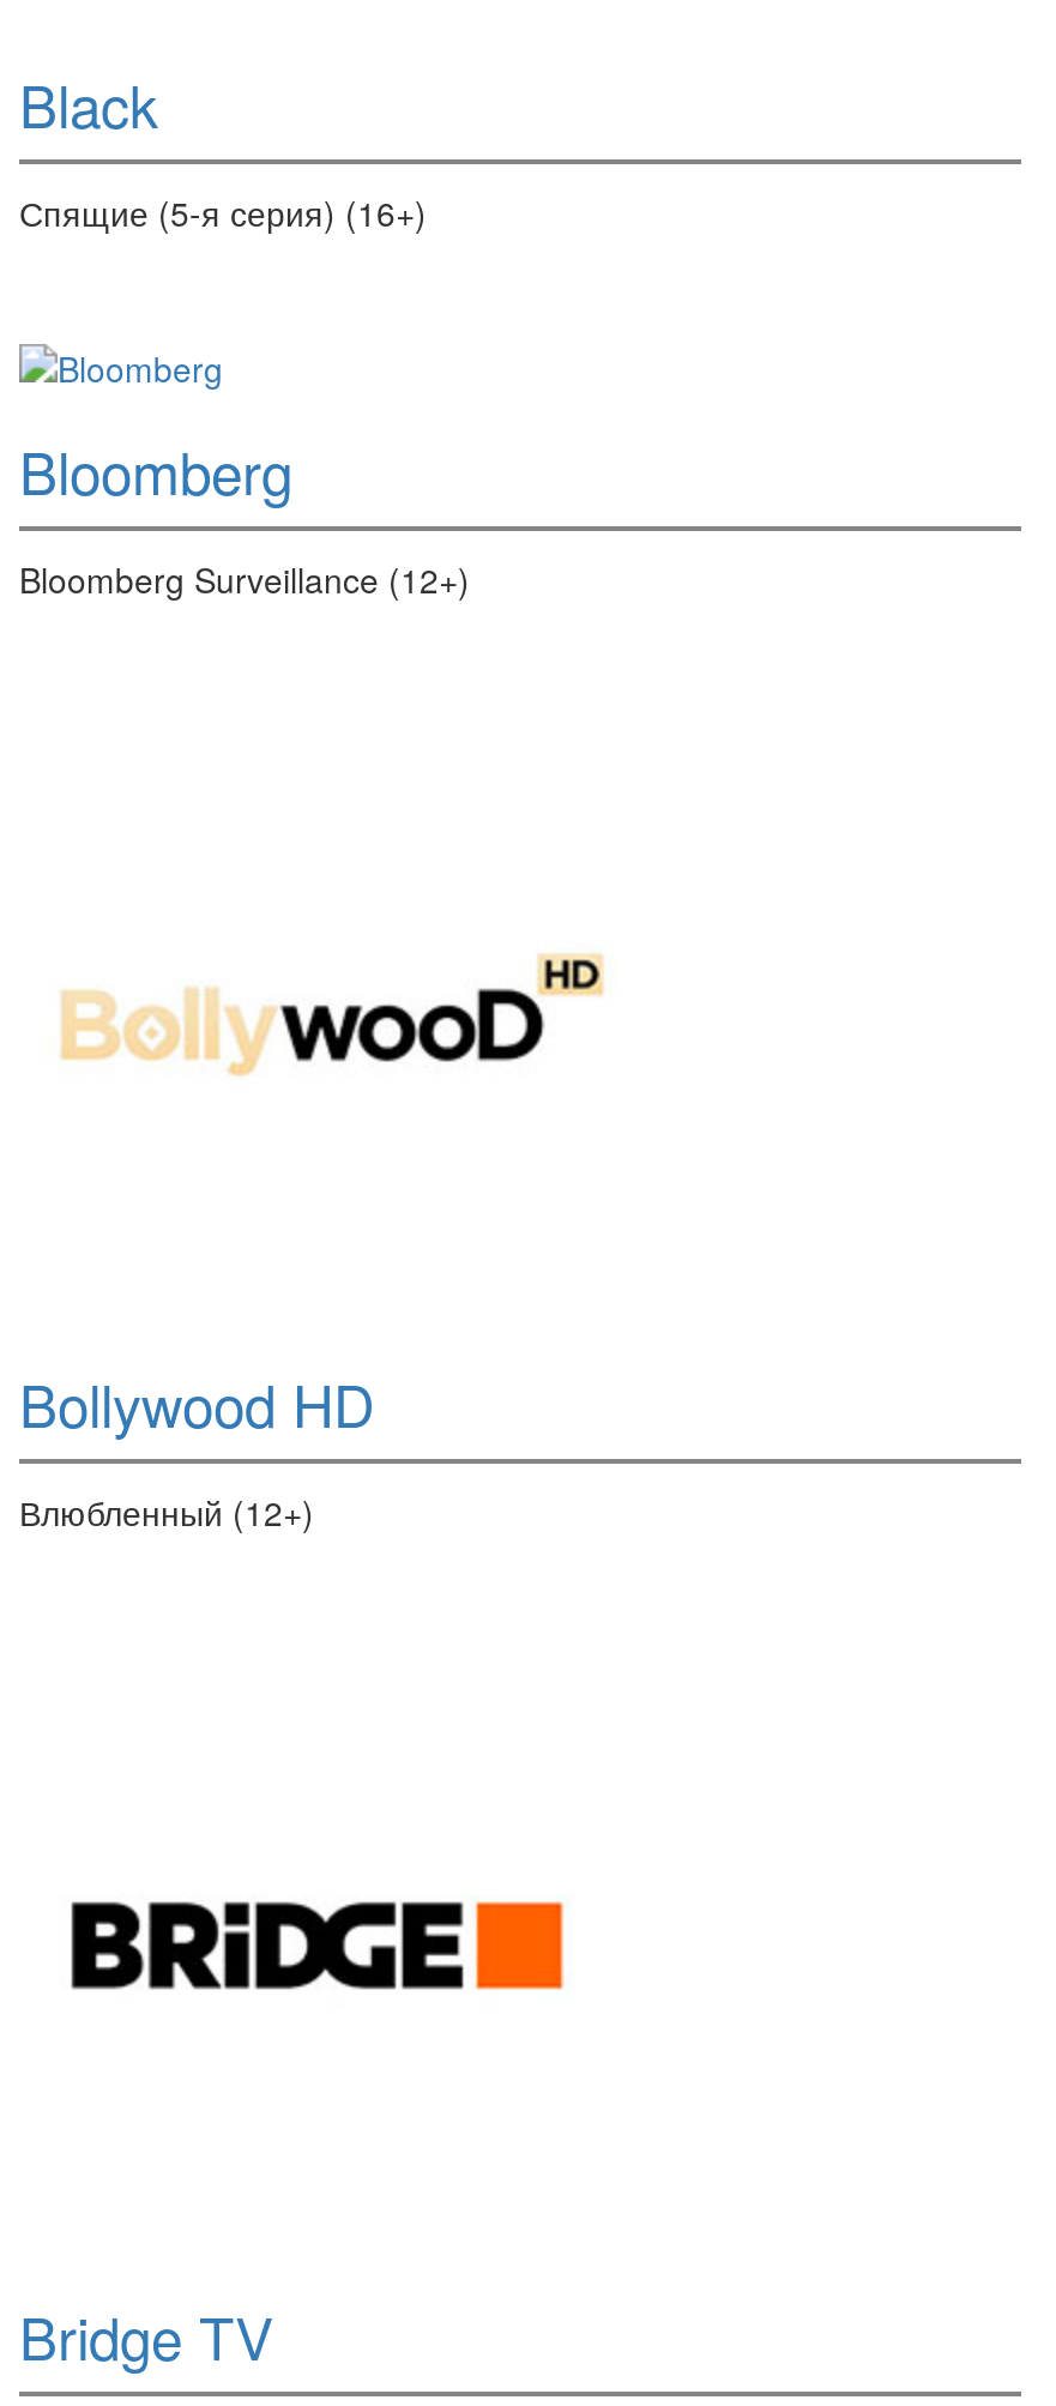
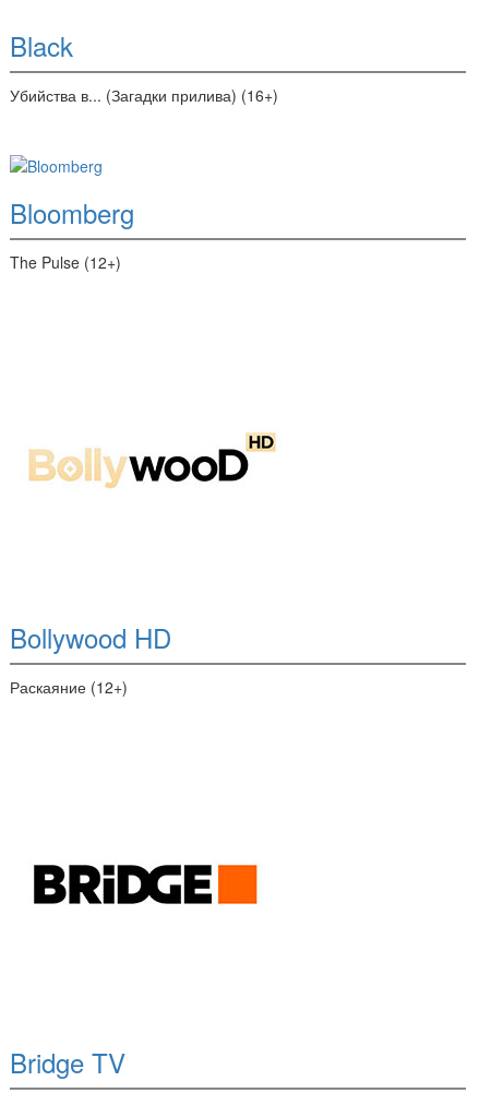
- Спящие (5-я серия) (16+)
+ Убийства в... (Загадки прилива) (16+)

- Bloomberg Surveillance (12+)
+ The Pulse (12+)

- Влюбленный (12+)
+ Раскаяние (12+)
